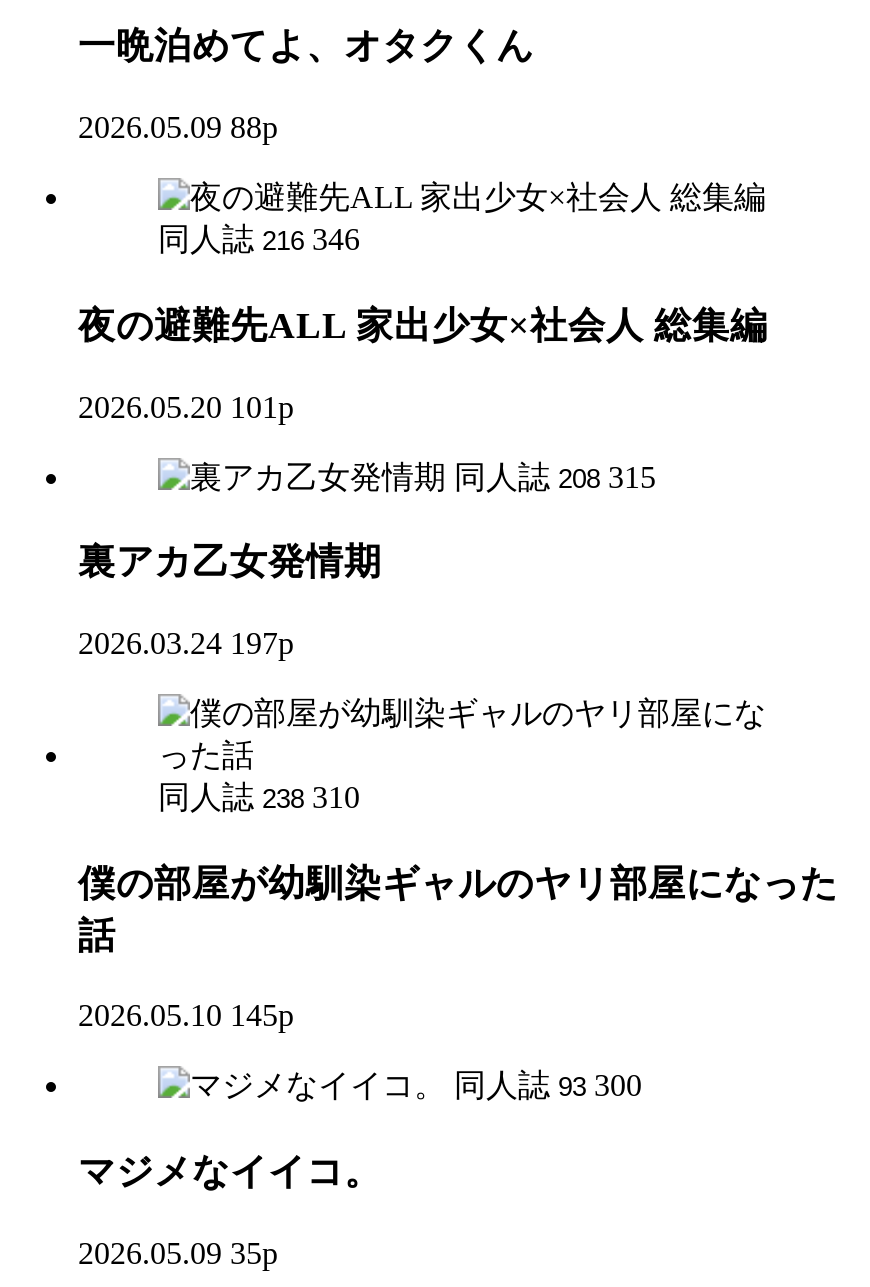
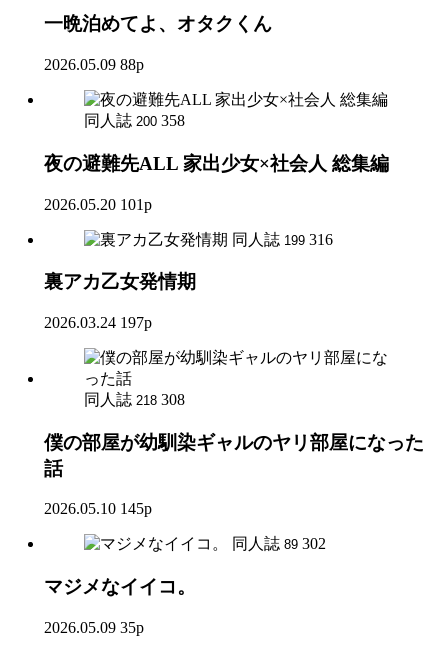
- 同人誌 216 346
+ 同人誌 200 358

- 同人誌 208 315
+ 同人誌 199 316

- 同人誌 238 310
+ 同人誌 218 308

- 同人誌 93 300
+ 同人誌 89 302
